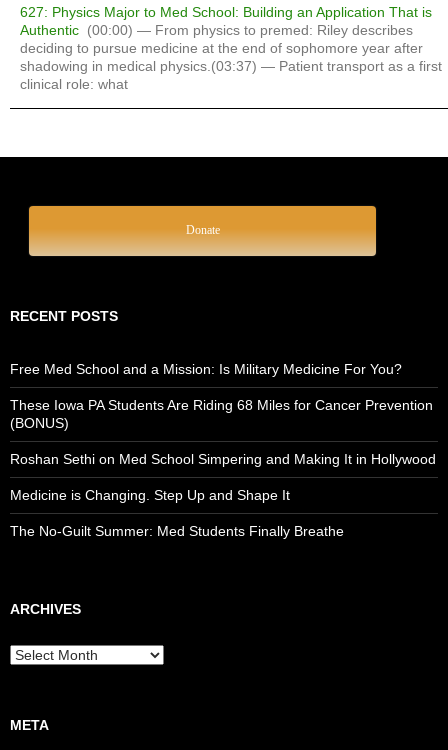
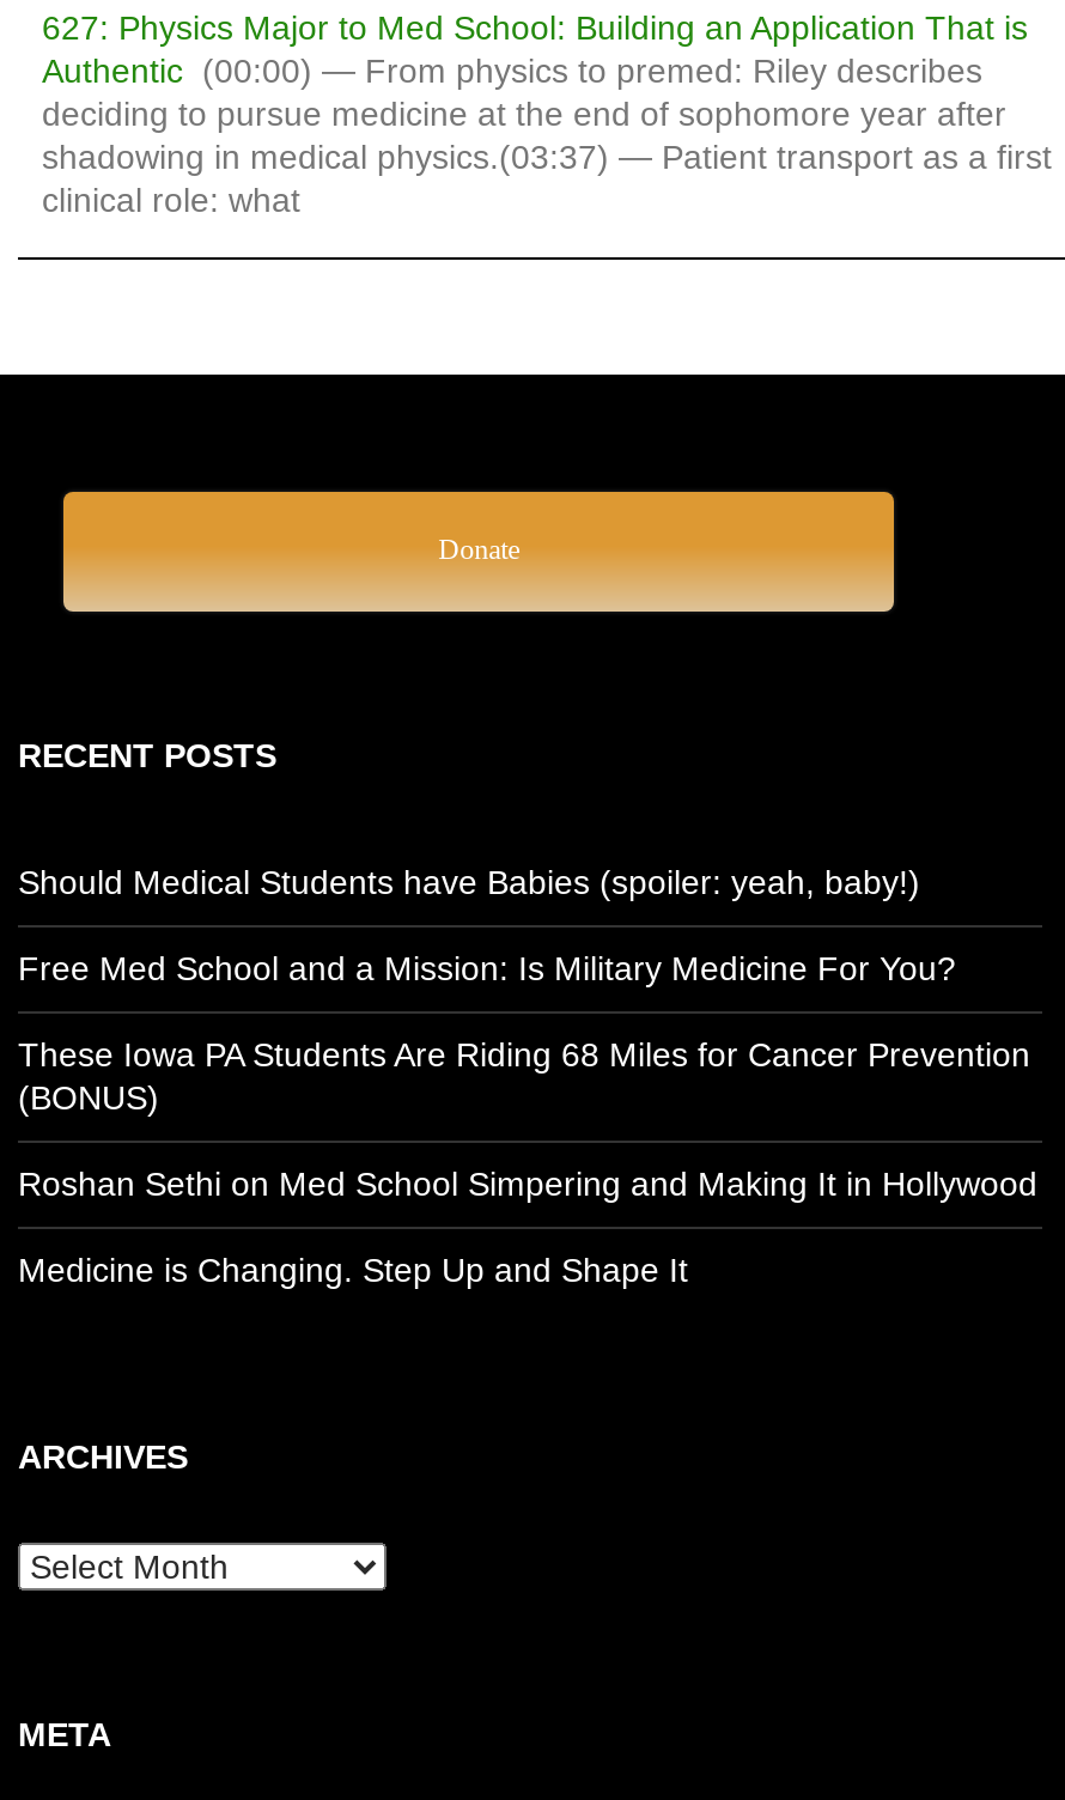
+ Should Medical Students have Babies (spoiler: yeah, baby!)

moved down: Free Med School and a Mission: Is Military Medicine For You? | These Iowa PA Students Are Riding 68 Miles for Cancer Prevention | (BONUS) | Roshan Sethi on Med School Simpering and Making It in Hollywood | Medicine is Changing. Step Up and Shape It

- The No-Guilt Summer: Med Students Finally Breathe
